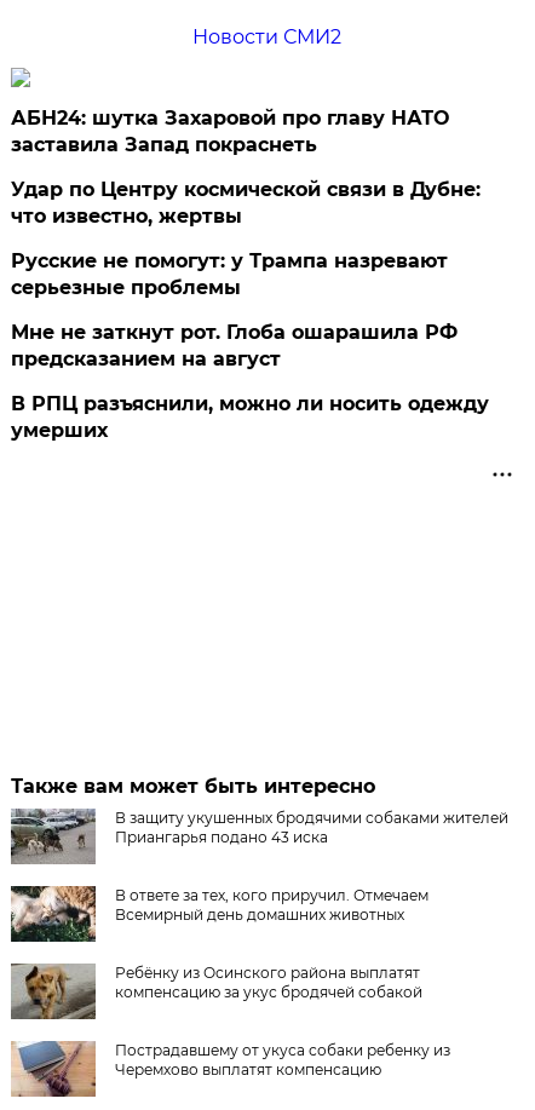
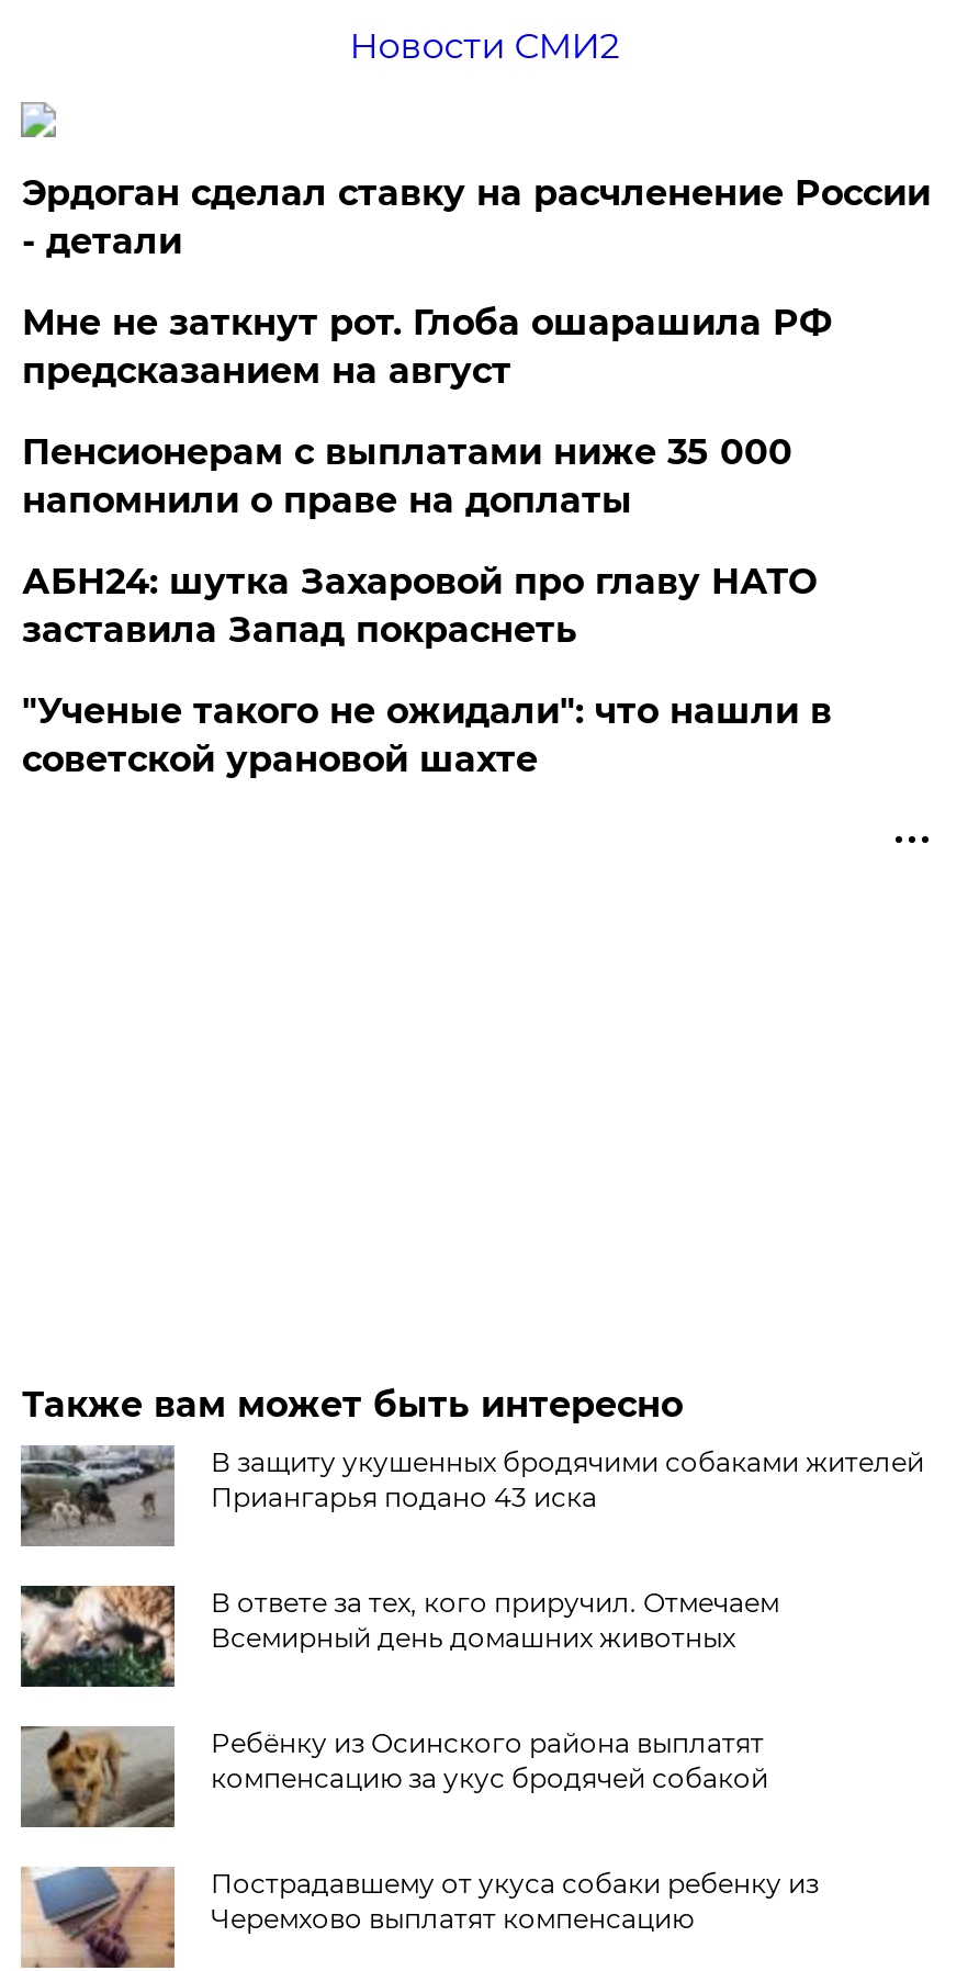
+ Эрдоган сделал ставку на расчленение России
+ - детали
+ Пенсионерам с выплатами ниже 35 000
+ напомнили о праве на доплаты

moved down: АБН24: шутка Захаровой про главу НАТО | заставила Запад покраснеть

- Удар по Центру космической связи в Дубне:
- что известно, жертвы
- Русские не помогут: у Трампа назревают
- серьезные проблемы
- В РПЦ разъяснили, можно ли носить одежду
- умерших
+ "Ученые такого не ожидали": что нашли в
+ советской урановой шахте

moved up: Мне не заткнут рот. Глоба ошарашила РФ | предсказанием на август
